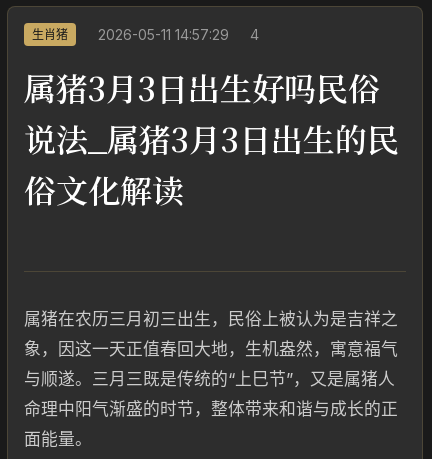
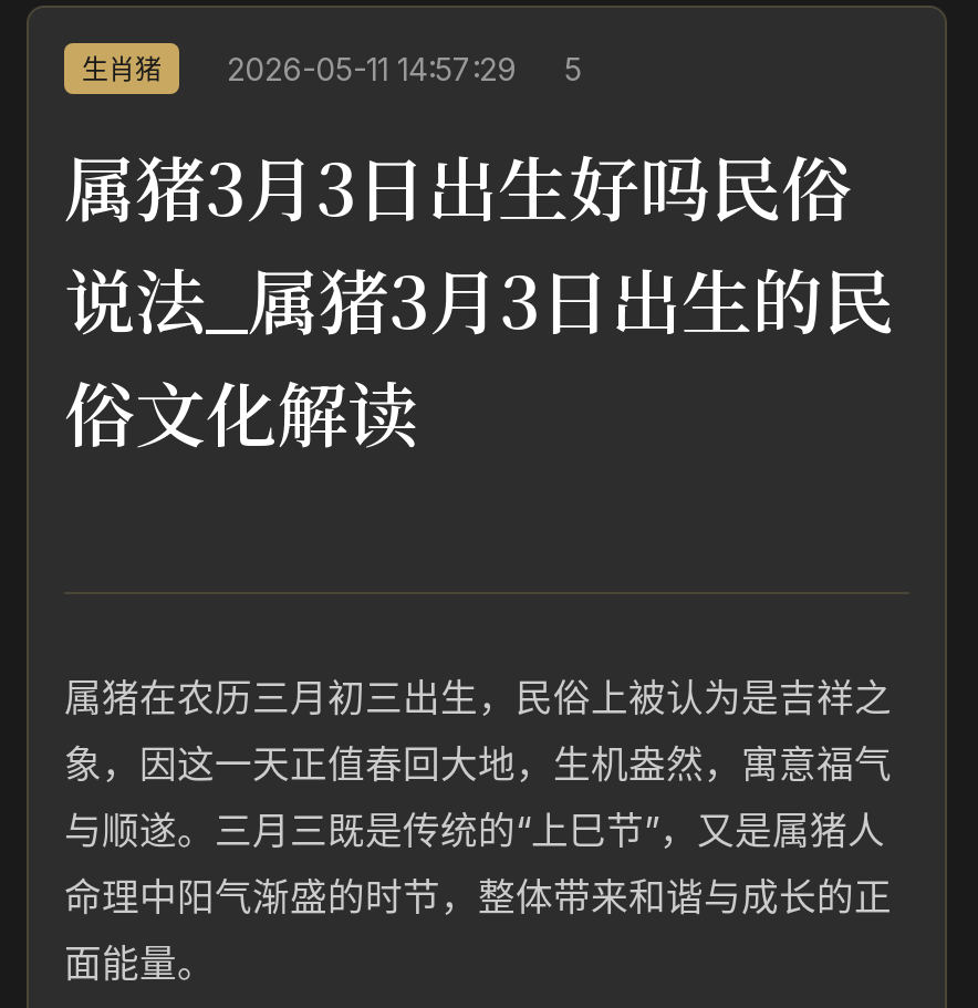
- 生肖猪 2026-05-11 14:57:29 4
+ 生肖猪 2026-05-11 14:57:29 5
